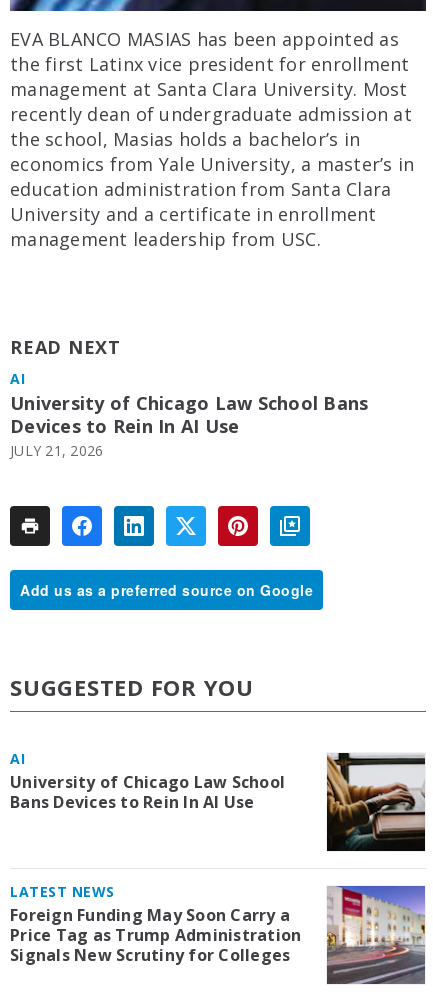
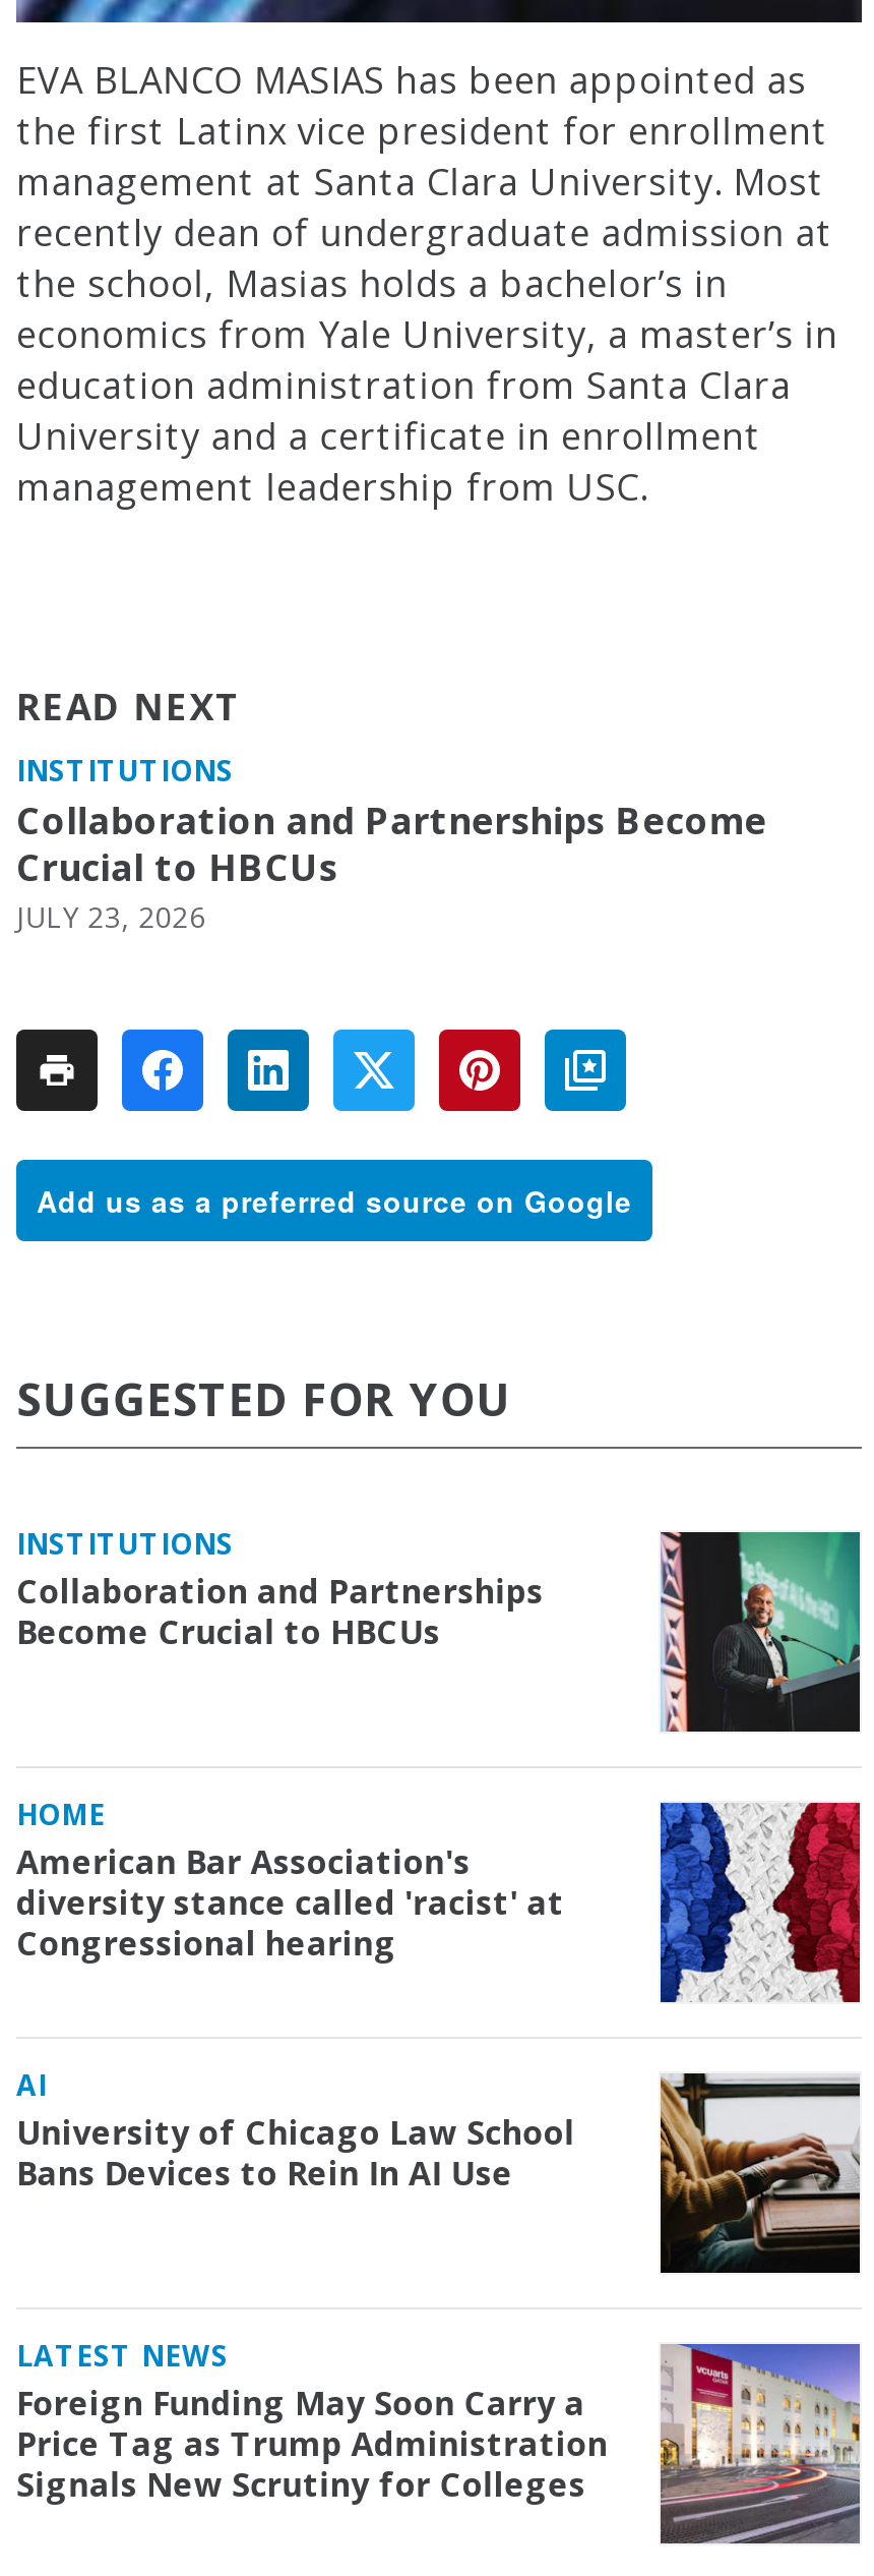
- AI
- University of Chicago Law School Bans
- Devices to Rein In AI Use
- JULY 21, 2026
+ INSTITUTIONS
+ Collaboration and Partnerships Become
+ Crucial to HBCUs
+ JULY 23, 2026

+ INSTITUTIONS
+ Collaboration and Partnerships
+ Become Crucial to HBCUs

+ HOME
+ American Bar Association's
+ diversity stance called 'racist' at
+ Congressional hearing

+ [image]

+ [image]
